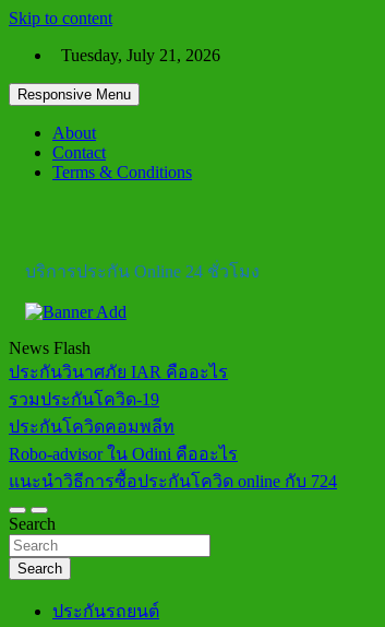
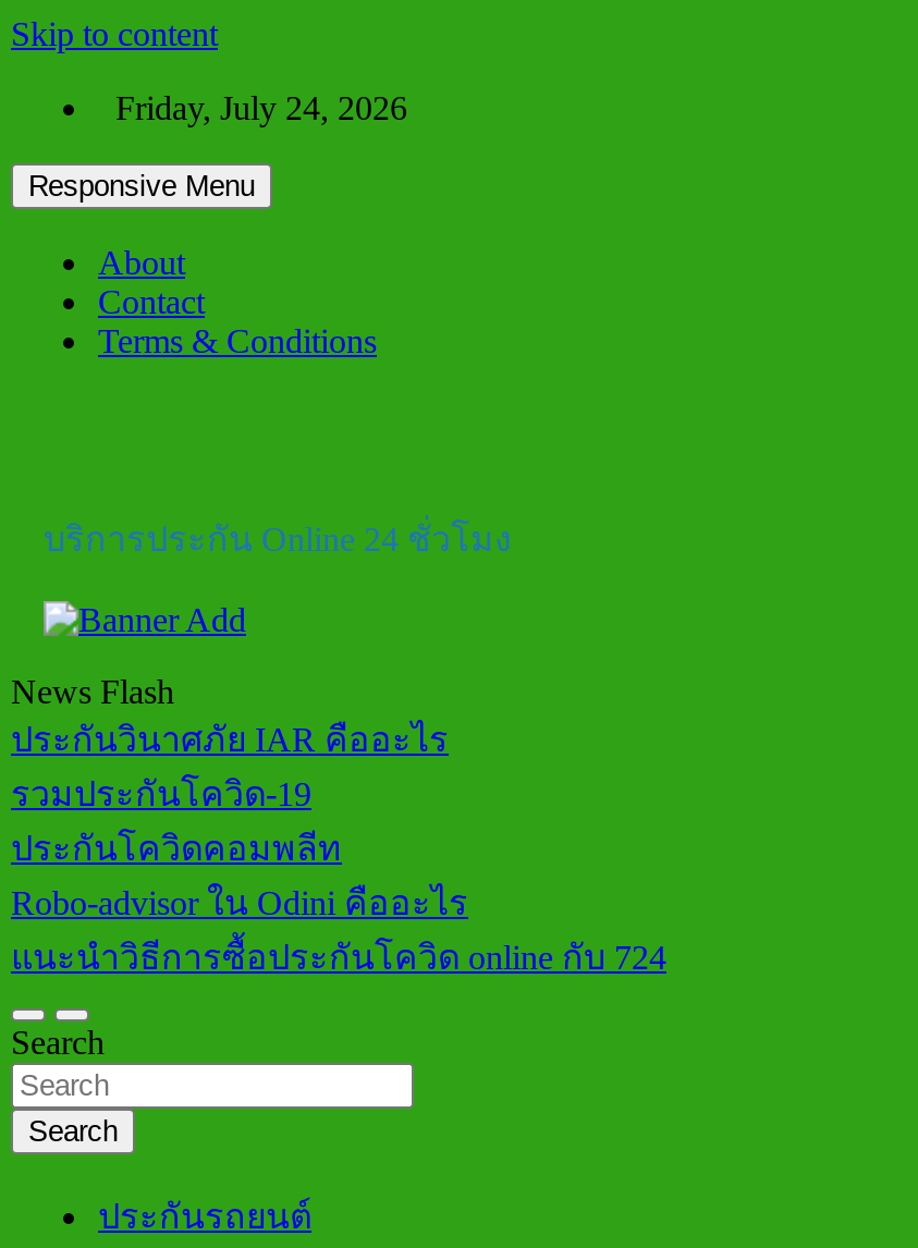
- Tuesday, July 21, 2026
+ Friday, July 24, 2026
